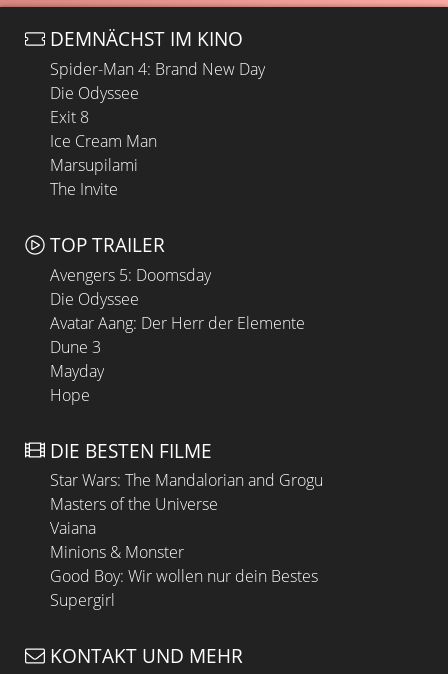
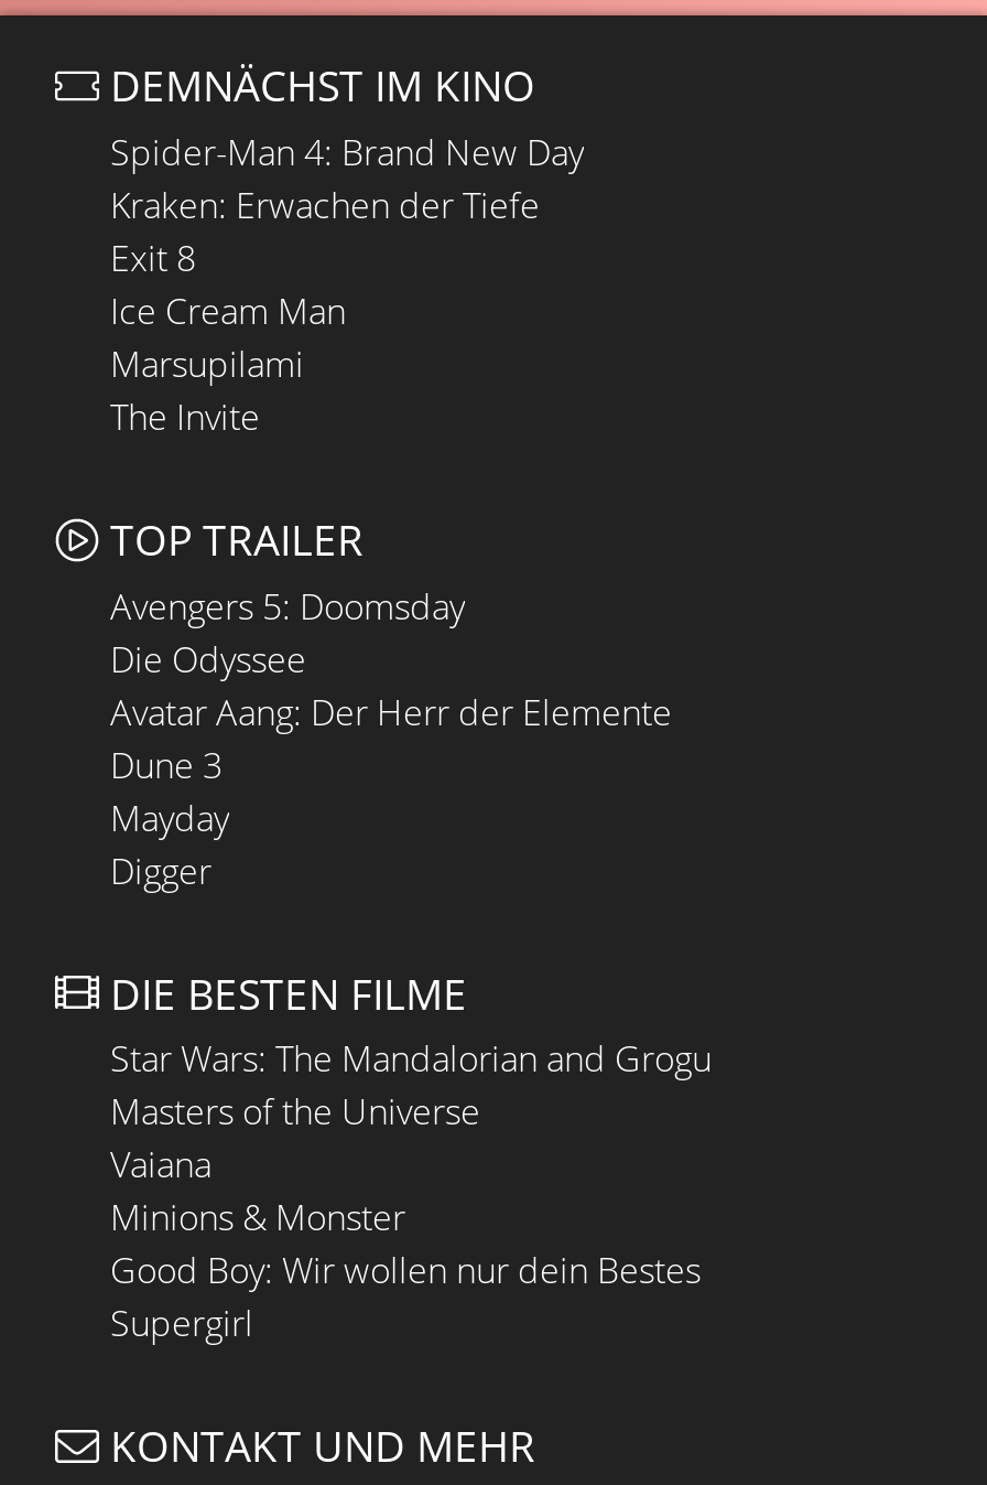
- Die Odyssee
+ Kraken: Erwachen der Tiefe

- Hope
+ Digger
